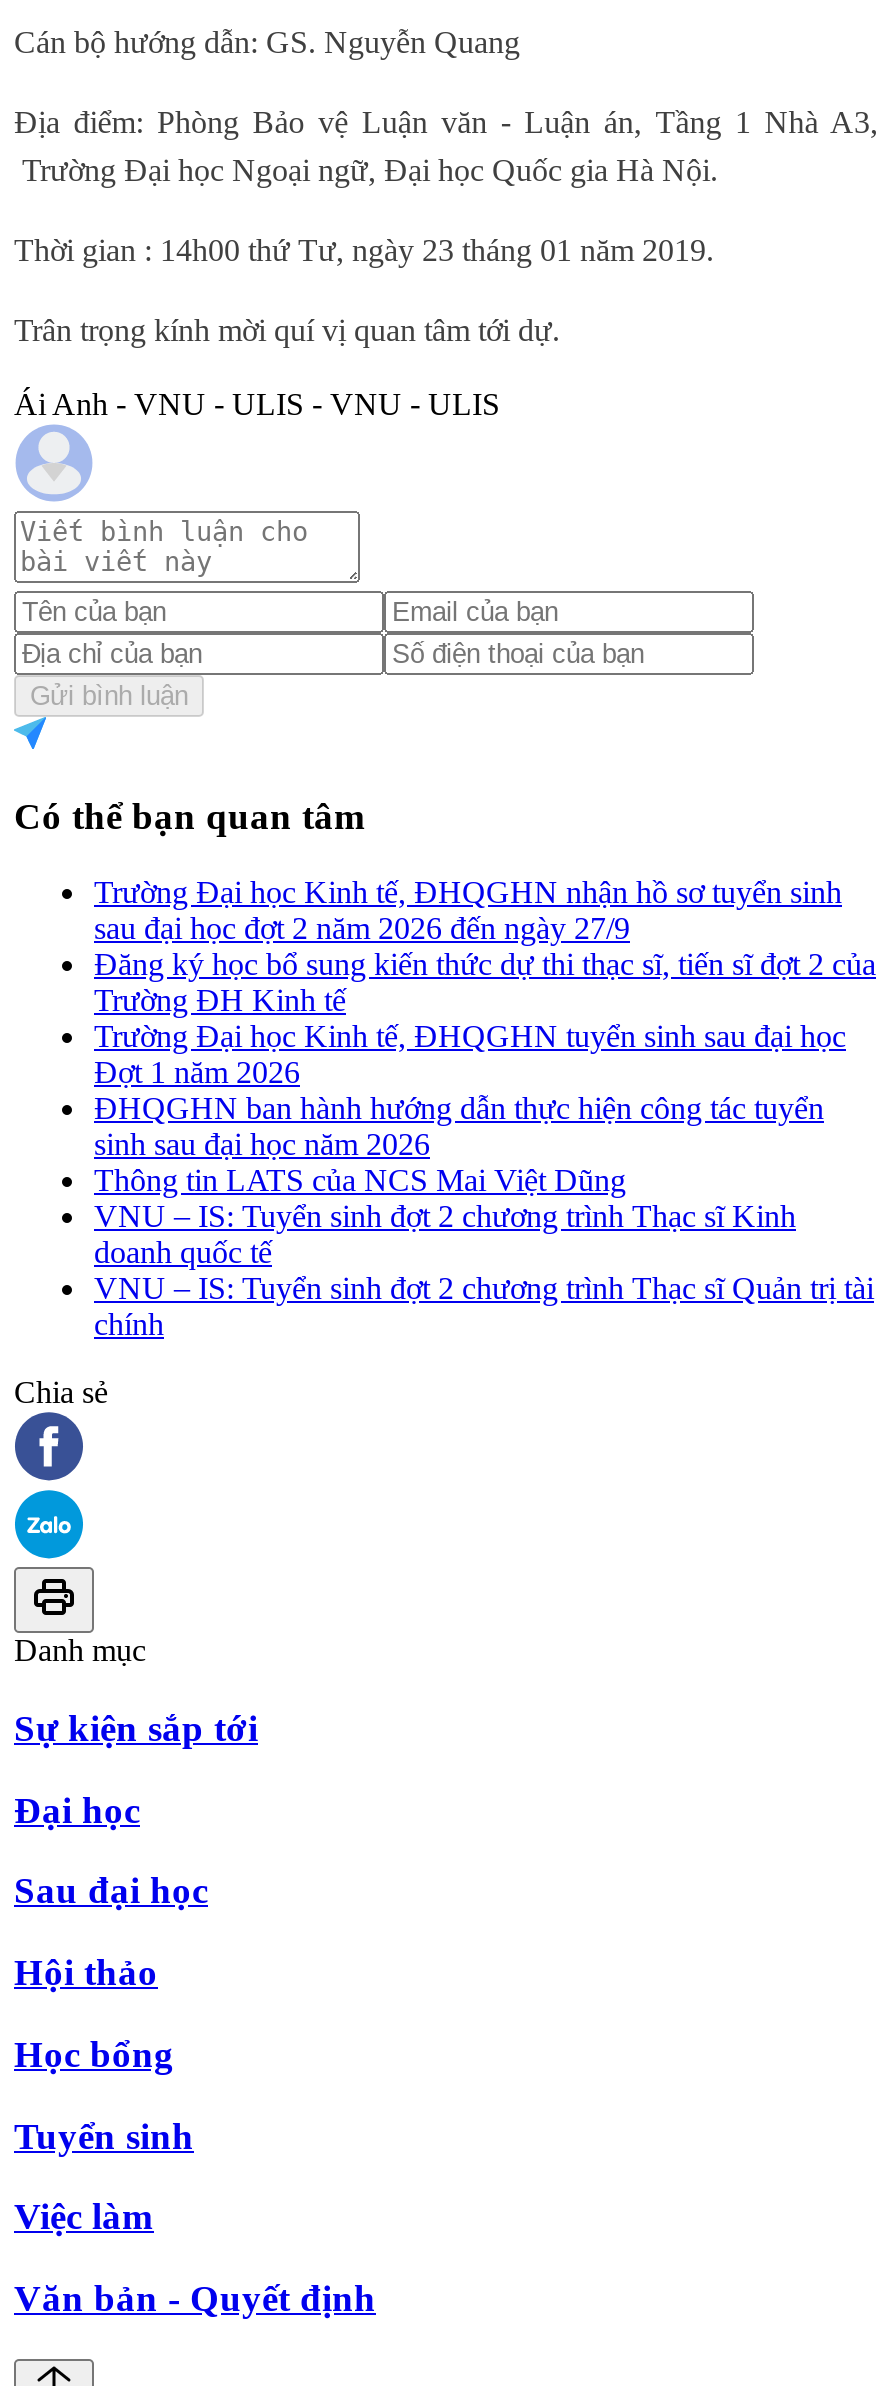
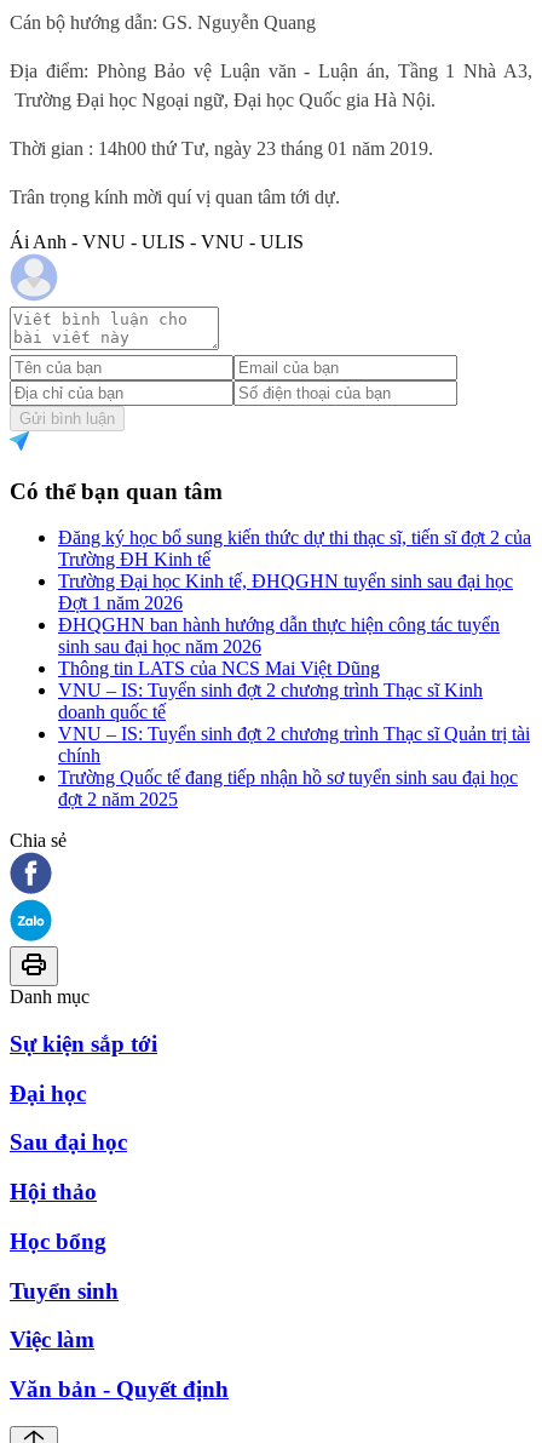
- Trường Đại học Kinh tế, ĐHQGHN nhận hồ sơ tuyển sinh
- sau đại học đợt 2 năm 2026 đến ngày 27/9

moved up: Đăng ký học bổ sung kiến thức dự thi thạc sĩ, tiến sĩ đợt 2 của | Trường ĐH Kinh tế | Trường Đại học Kinh tế, ĐHQGHN tuyển sinh sau đại học | ... | VNU – IS: Tuyển sinh đợt 2 chương trình Thạc sĩ Quản trị tài | chính

+ Trường Quốc tế đang tiếp nhận hồ sơ tuyển sinh sau đại học
+ đợt 2 năm 2025
